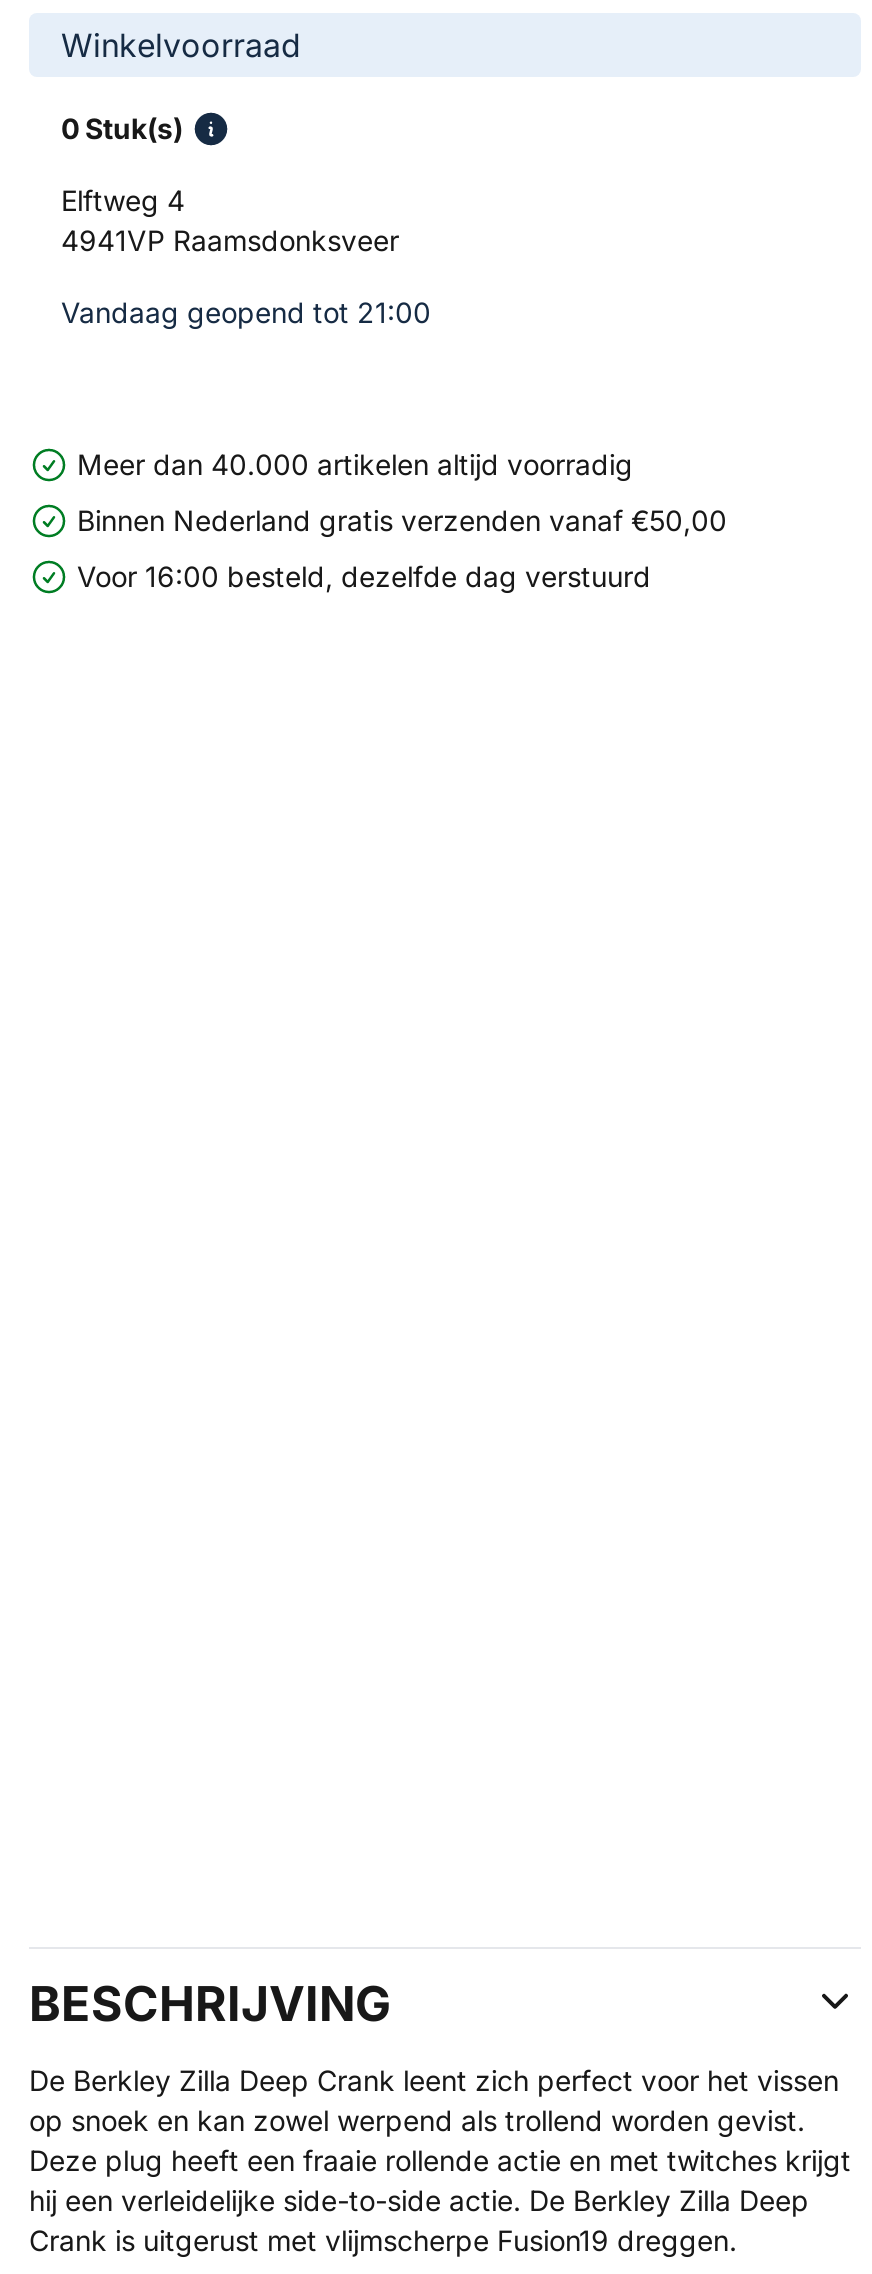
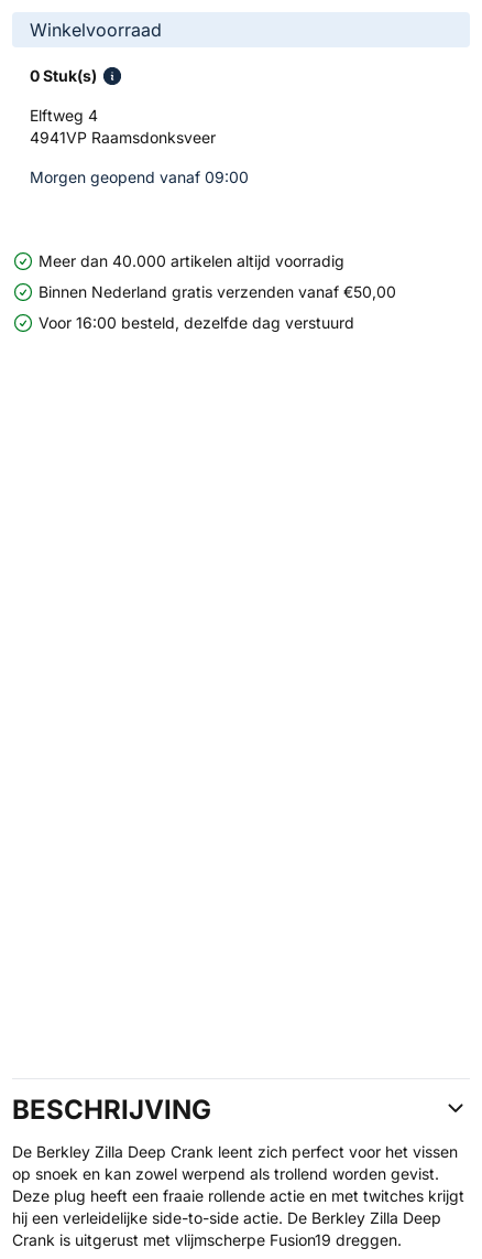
- Vandaag geopend tot 21:00
+ Morgen geopend vanaf 09:00
